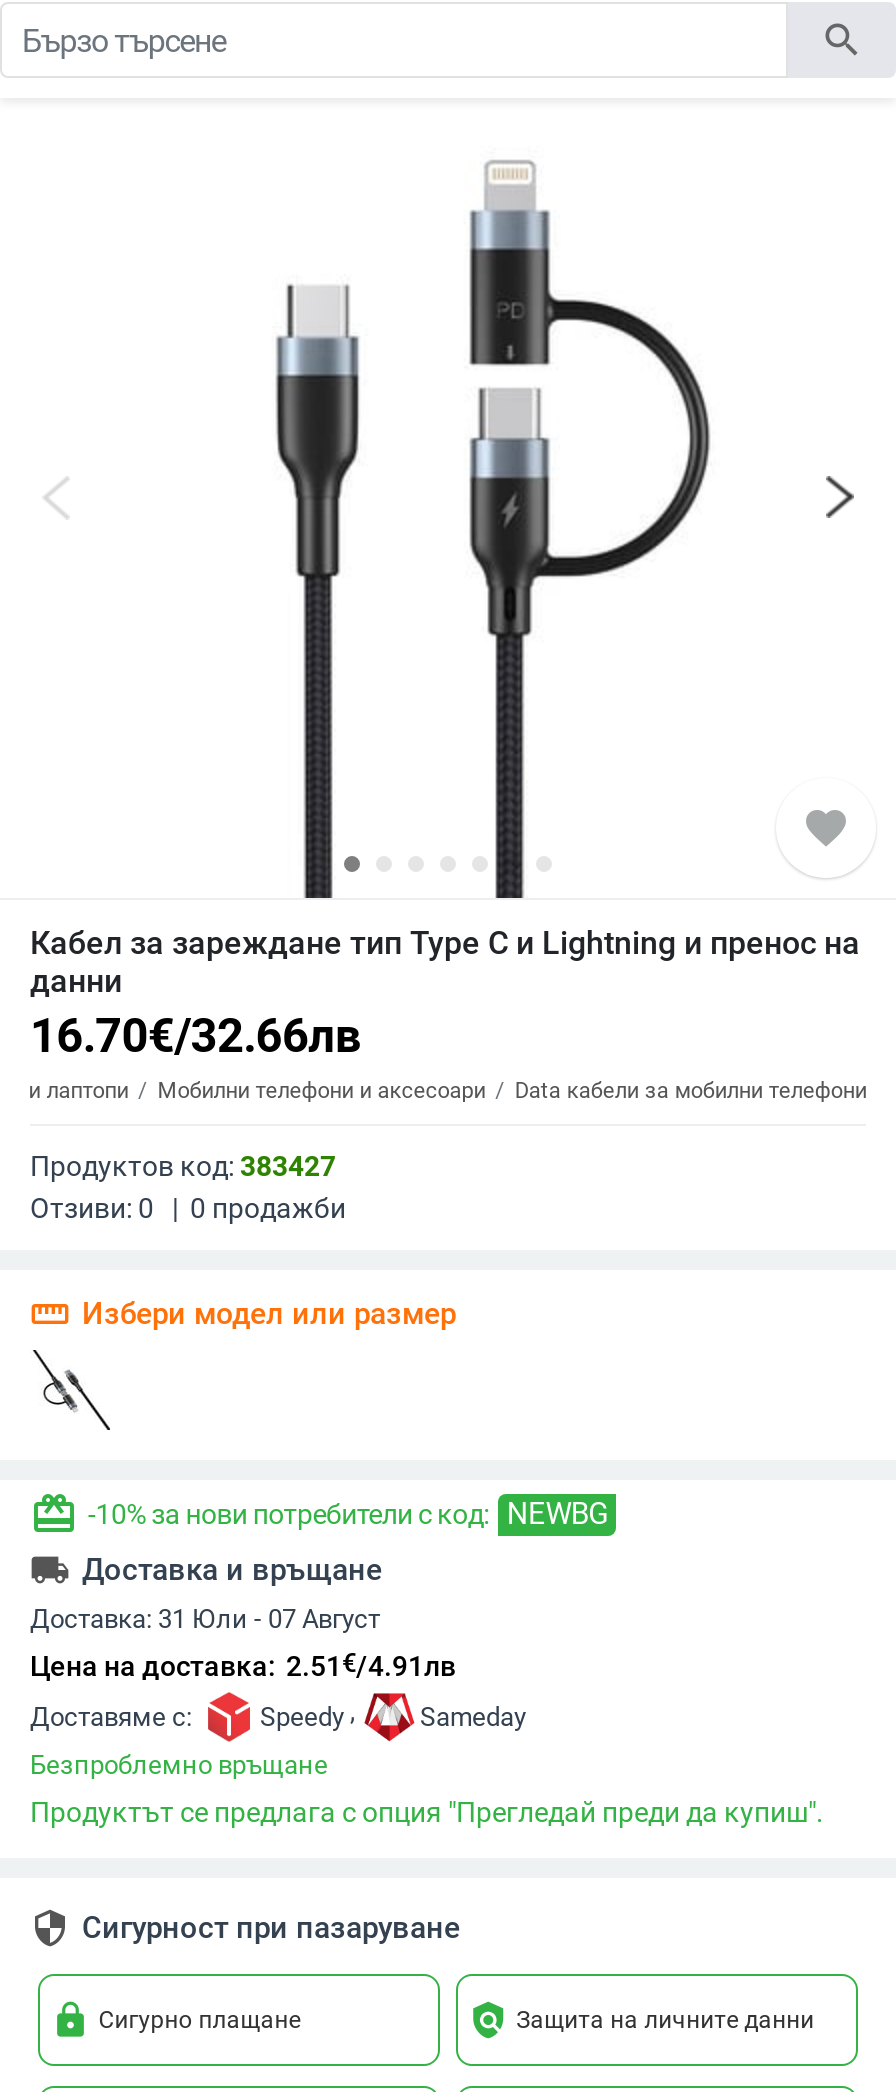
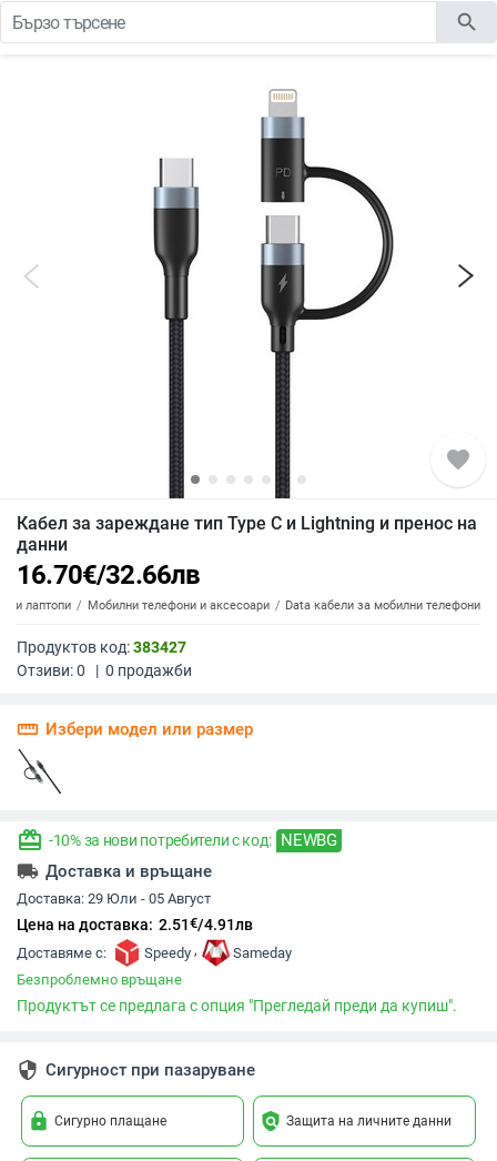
- Доставка: 31 Юли - 07 Август
+ Доставка: 29 Юли - 05 Август
